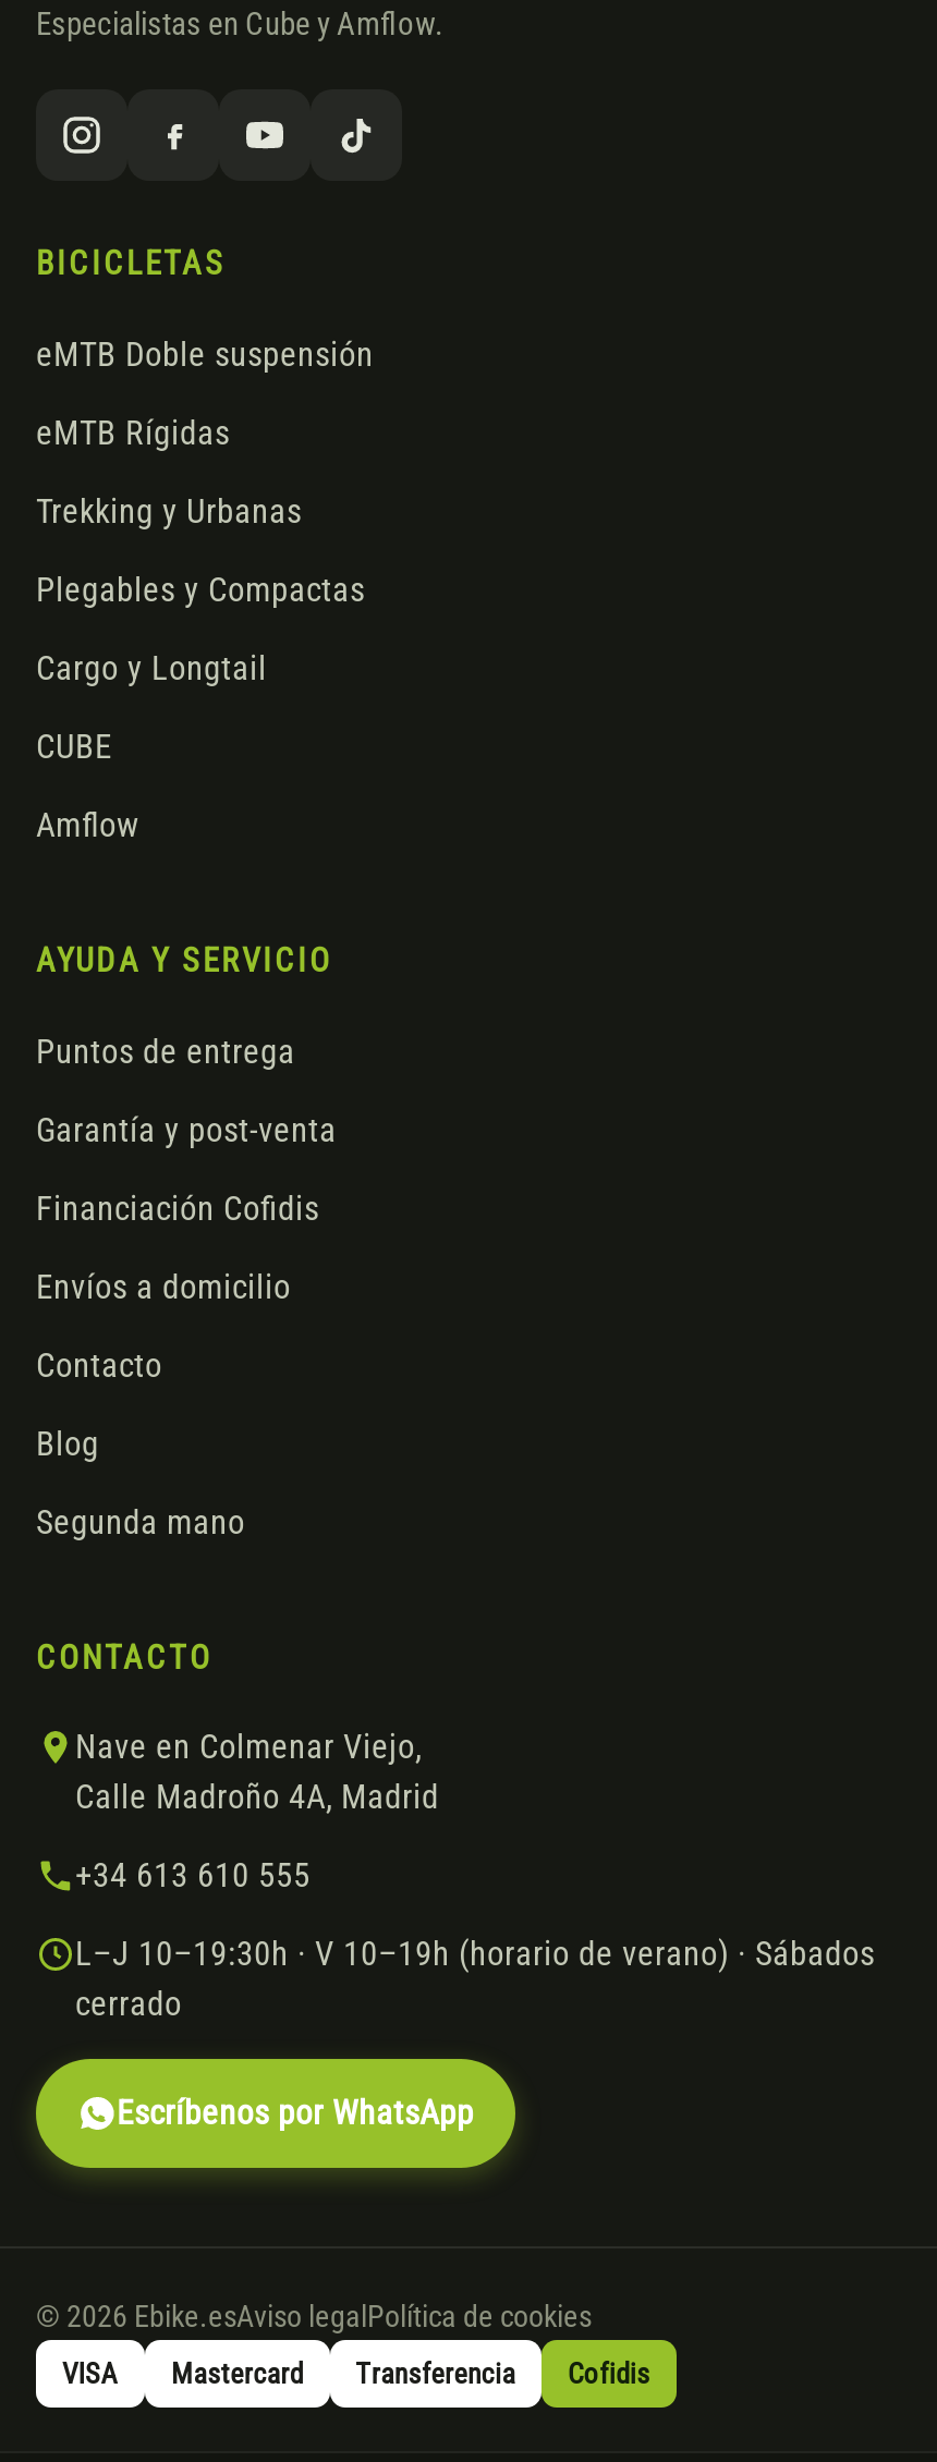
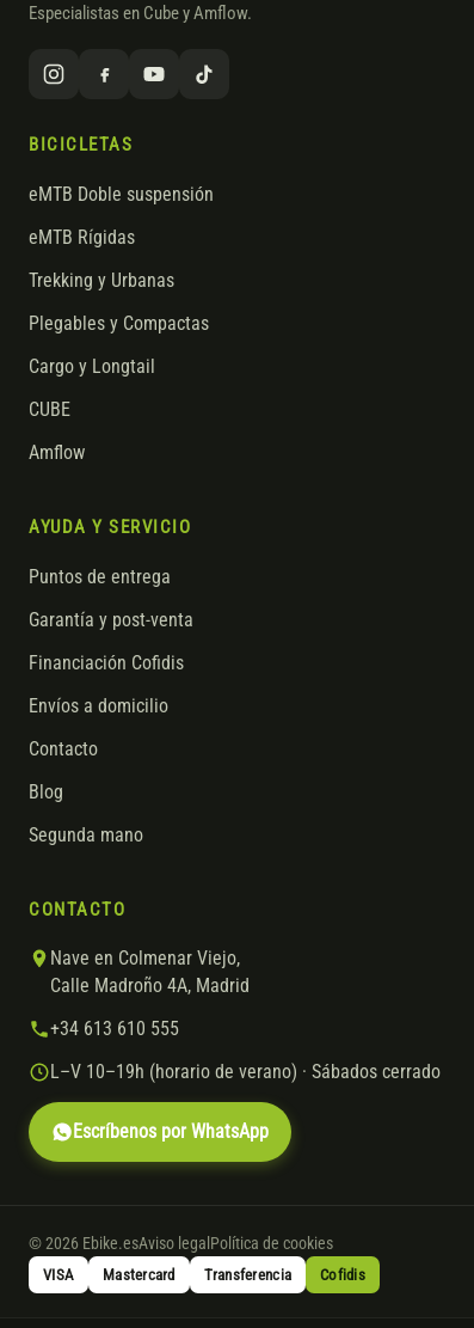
- L–J 10–19:30h · V 10–19h (horario de verano) · Sábados
- cerrado
+ L–V 10–19h (horario de verano) · Sábados cerrado
